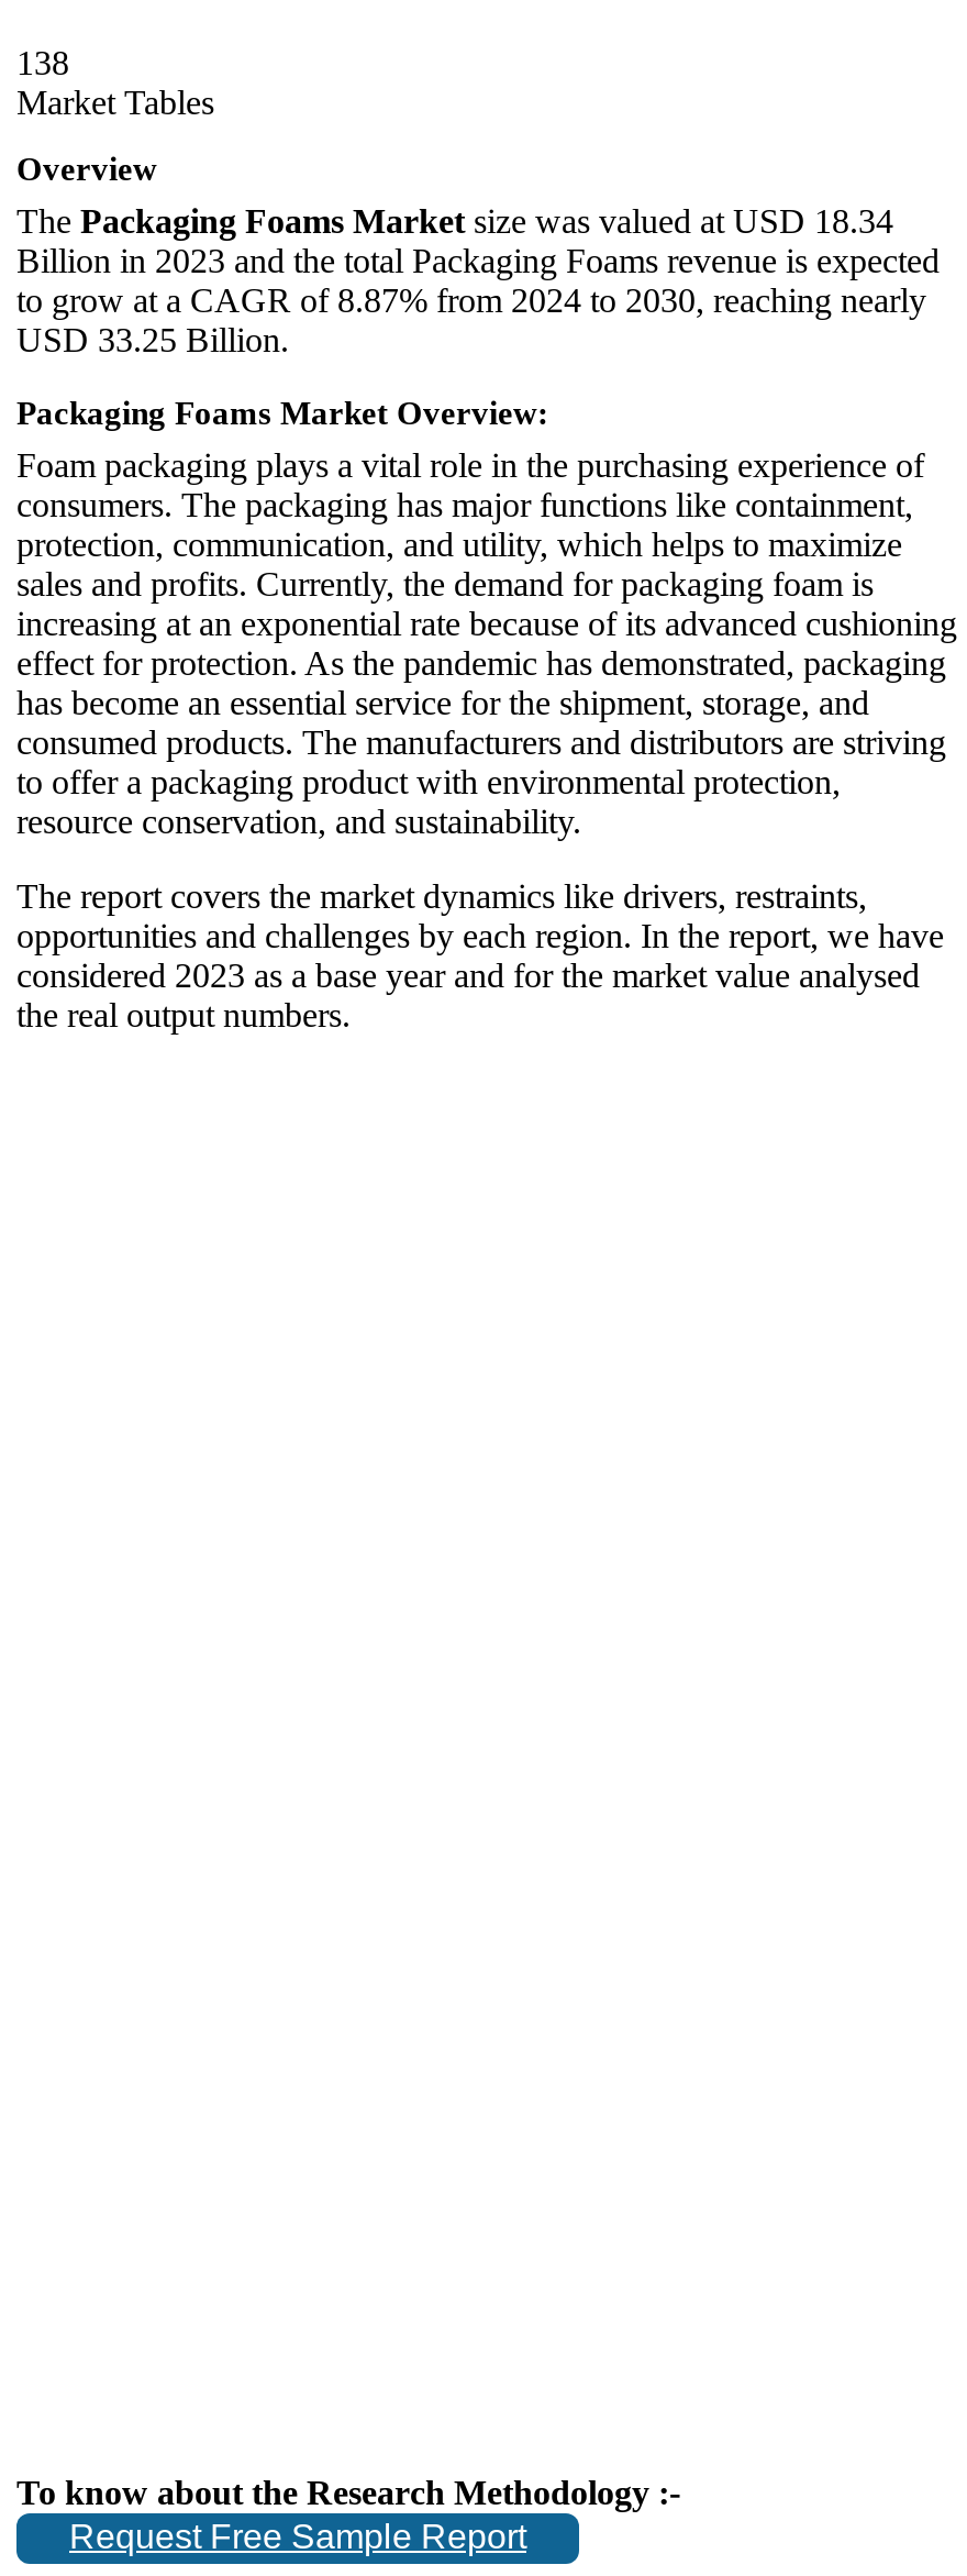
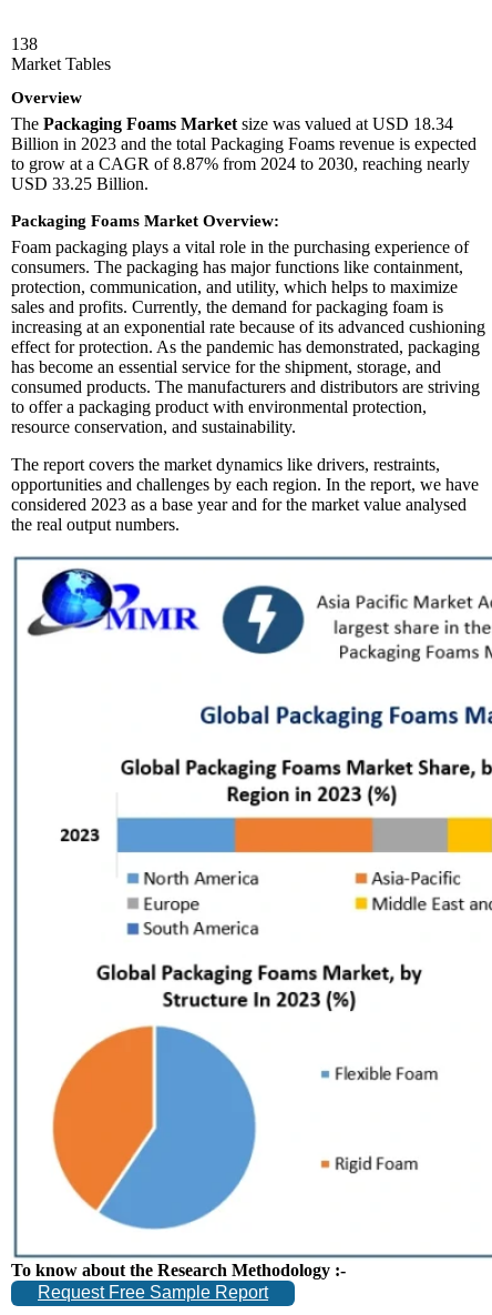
+ [image]
